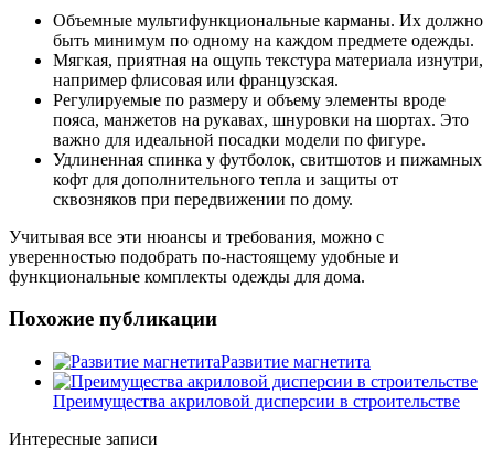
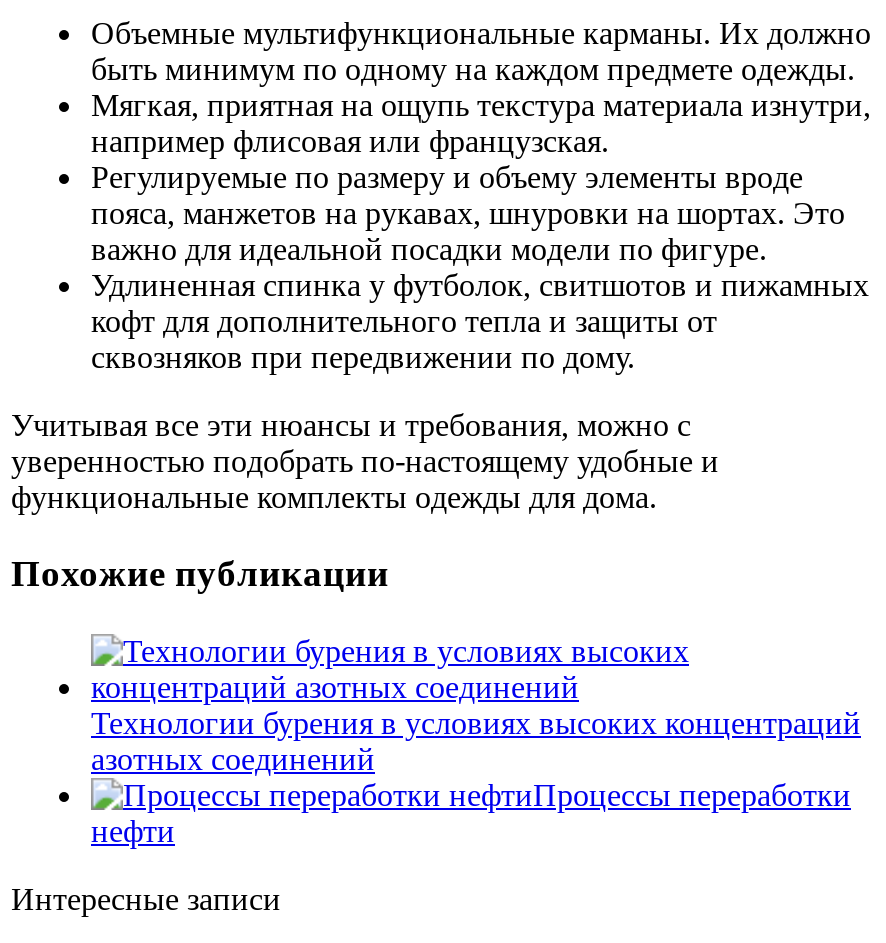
- Развитие магнетита
- Преимущества акриловой дисперсии в строительстве
+ Технологии бурения в условиях высоких концентраций
+ азотных соединений
+ Процессы переработки
+ нефти
